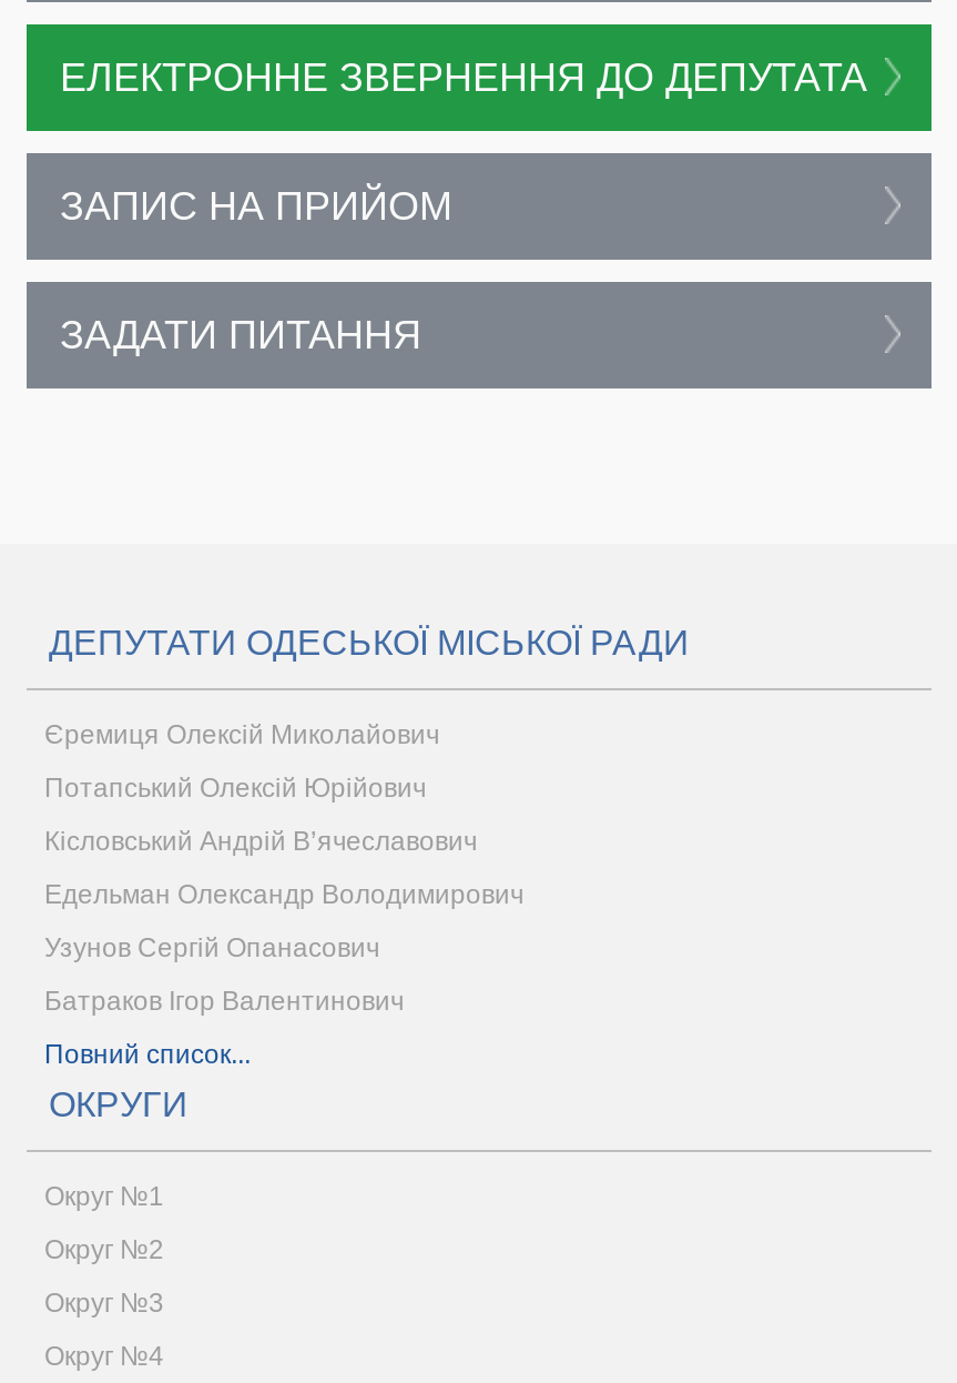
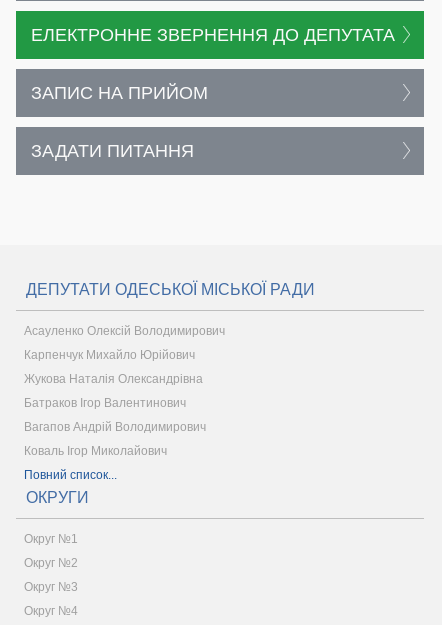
- Єремиця Олексій Миколайович
- Потапський Олексій Юрійович
- Кісловський Андрій В’ячеславович
- Едельман Олександр Володимирович
- Узунов Сергій Опанасович
+ Асауленко Олексій Володимирович
+ Карпенчук Михайло Юрійович
+ Жукова Наталія Олександрівна

moved up: Батраков Ігор Валентинович

+ Вагапов Андрій Володимирович
+ Коваль Ігор Миколайович
